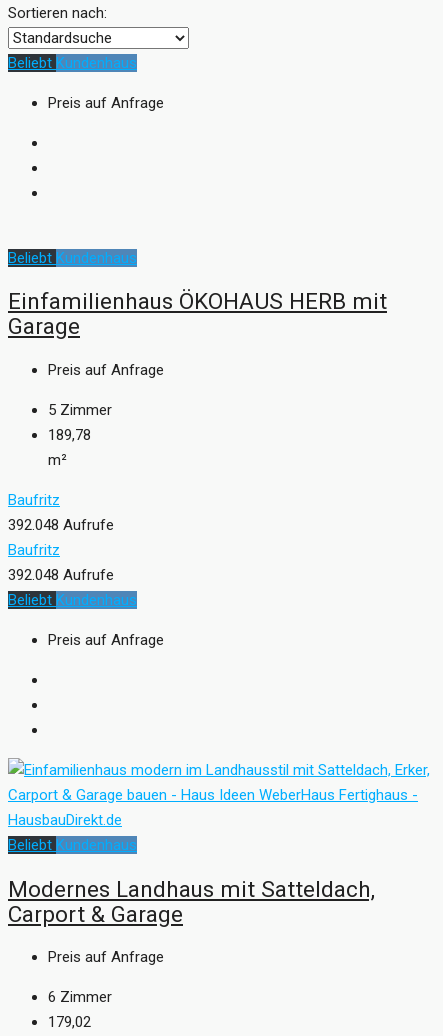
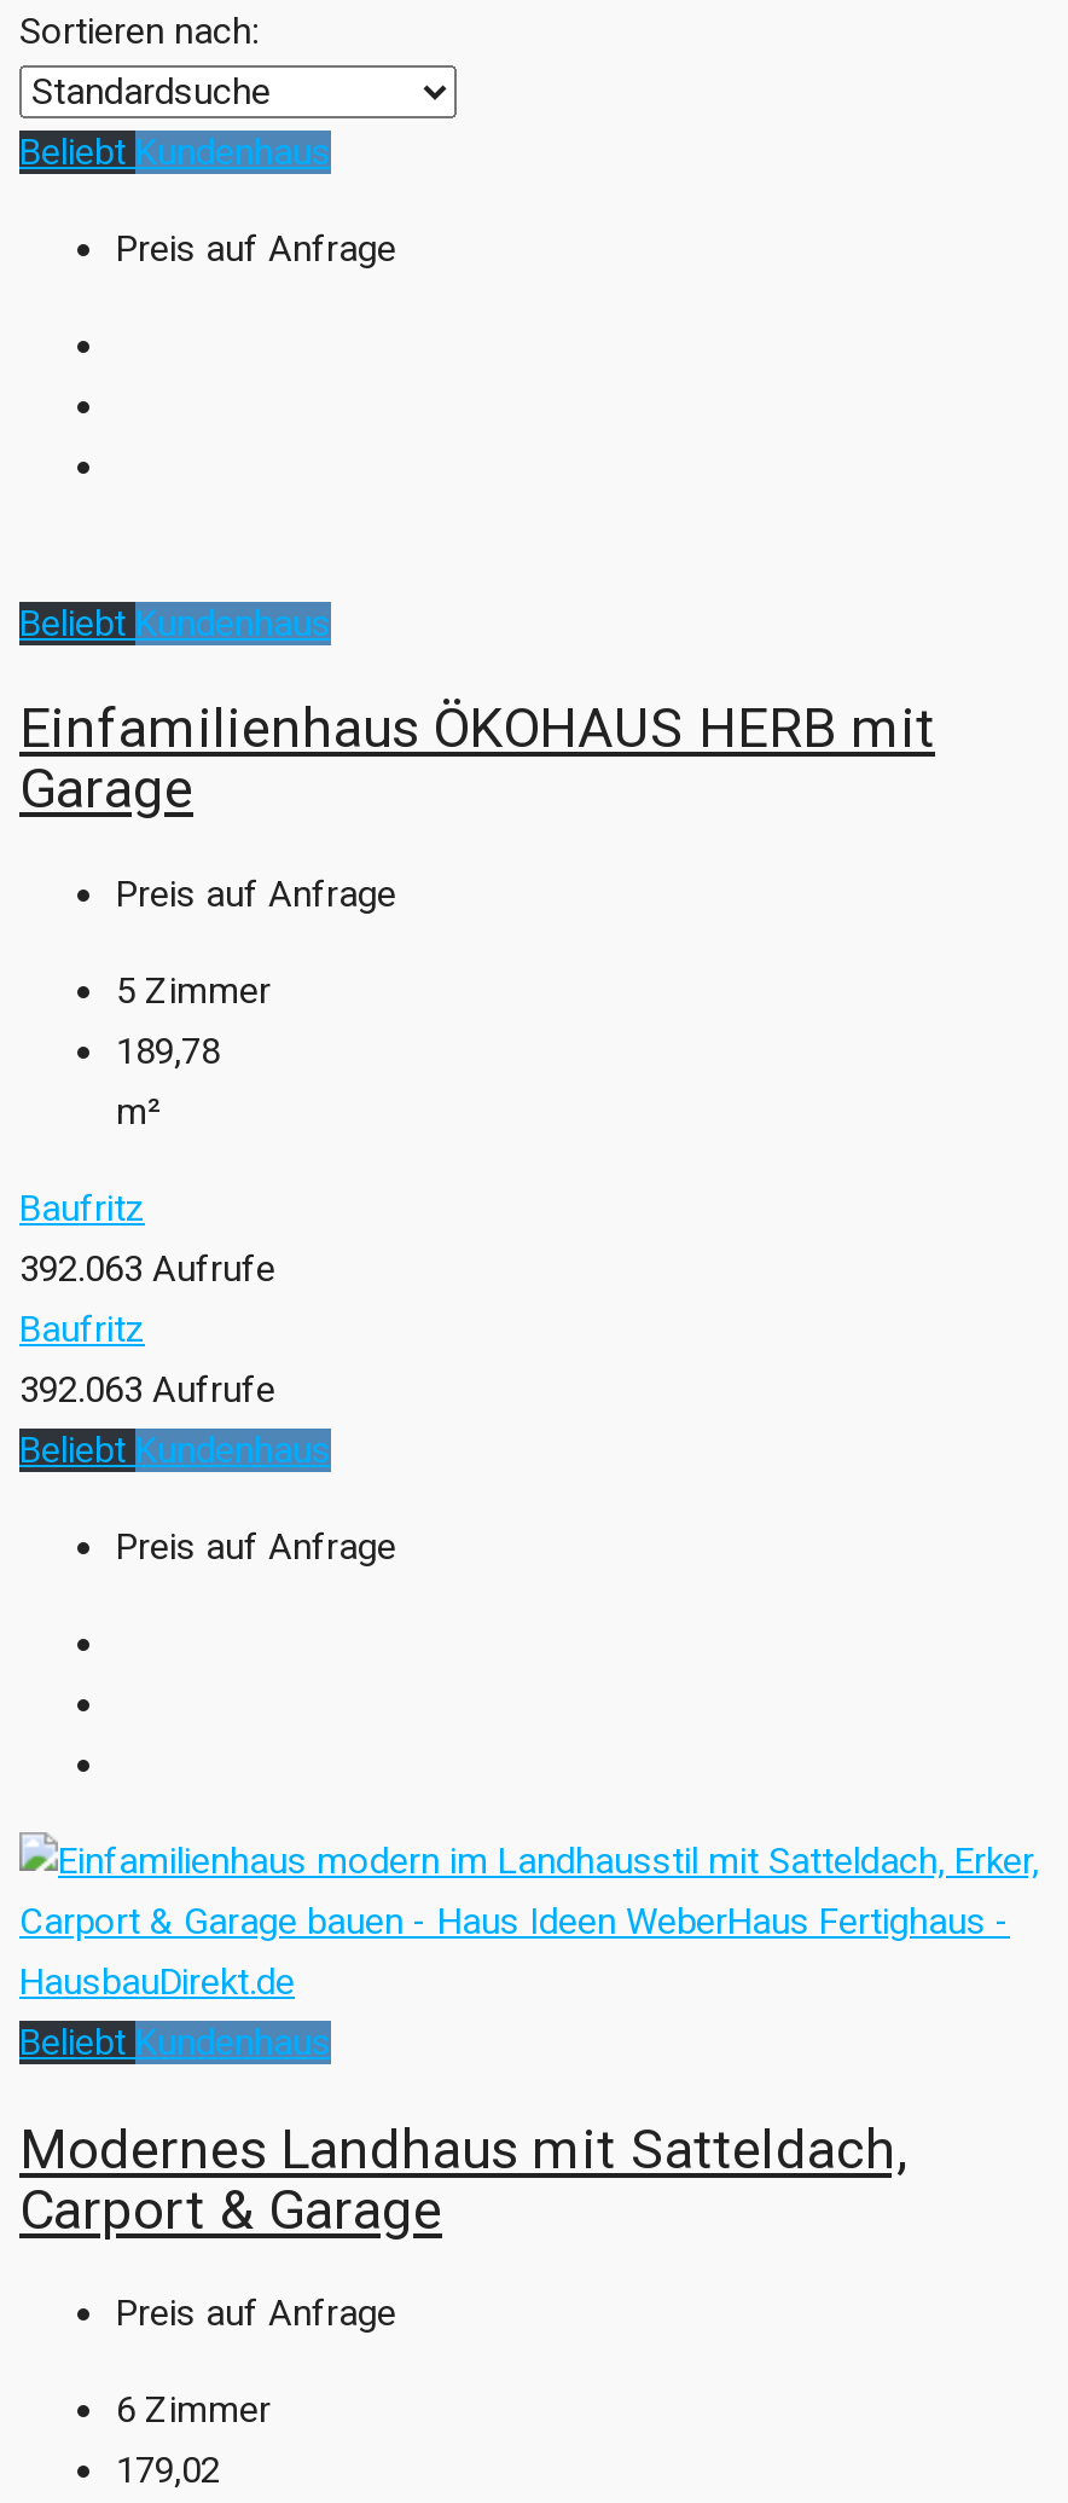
- 392.048 Aufrufe
+ 392.063 Aufrufe

- 392.048 Aufrufe
+ 392.063 Aufrufe
